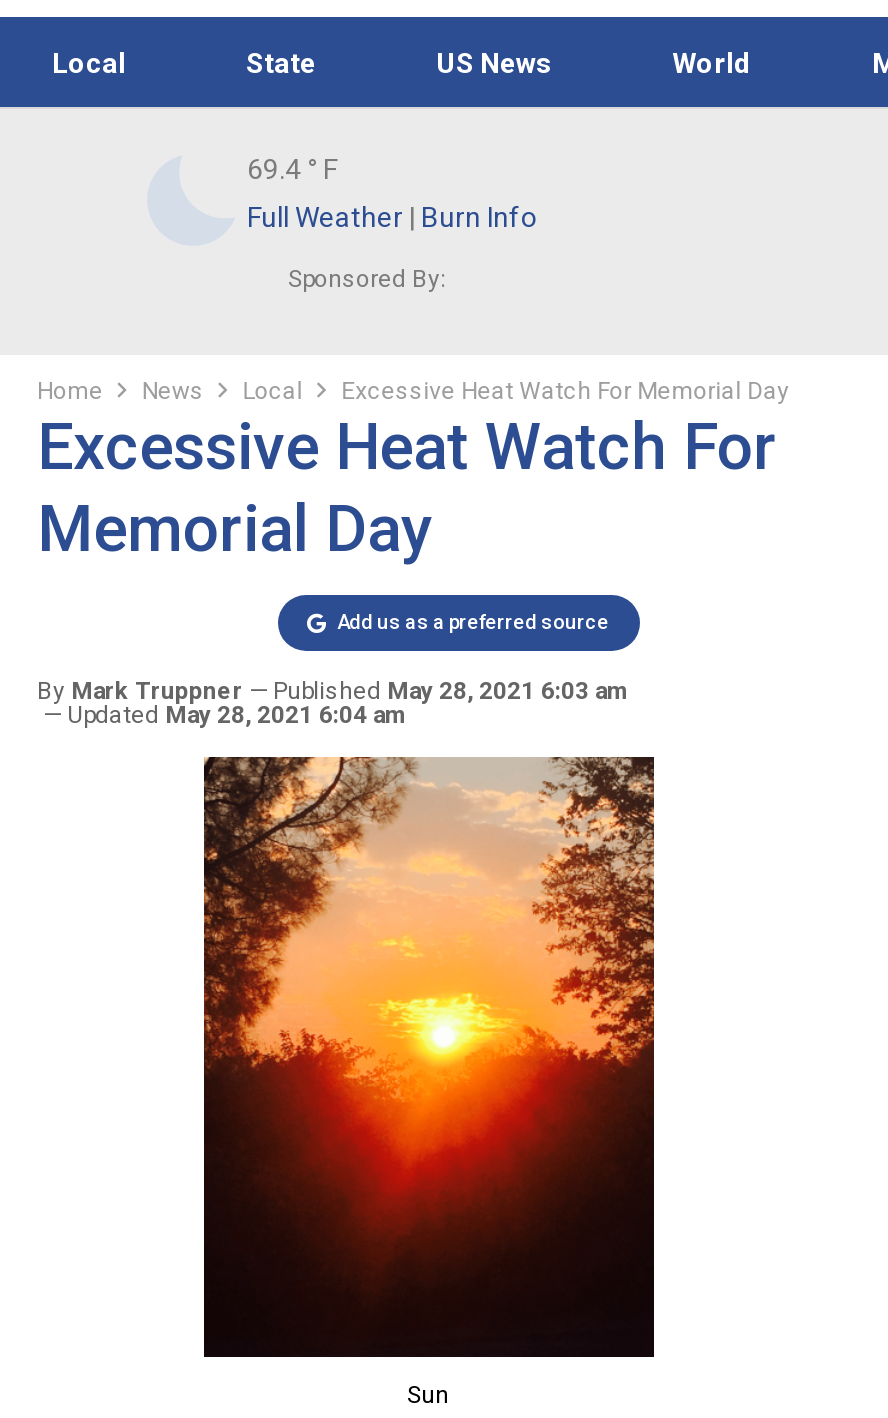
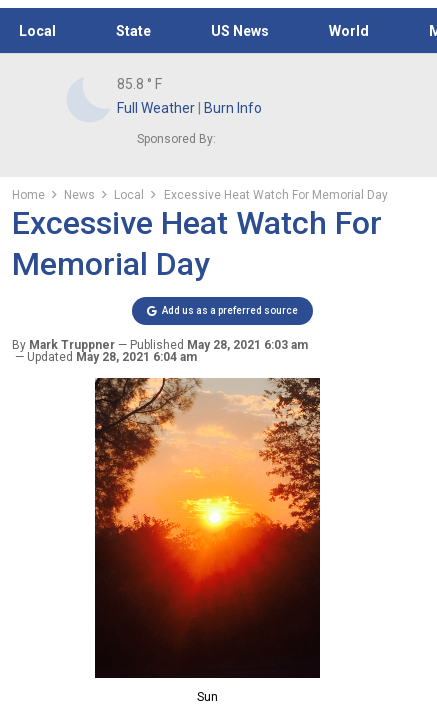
- 69.4 ° F
+ 85.8 ° F
